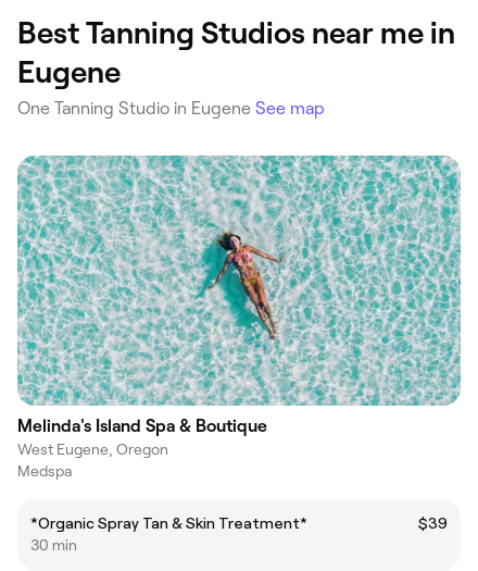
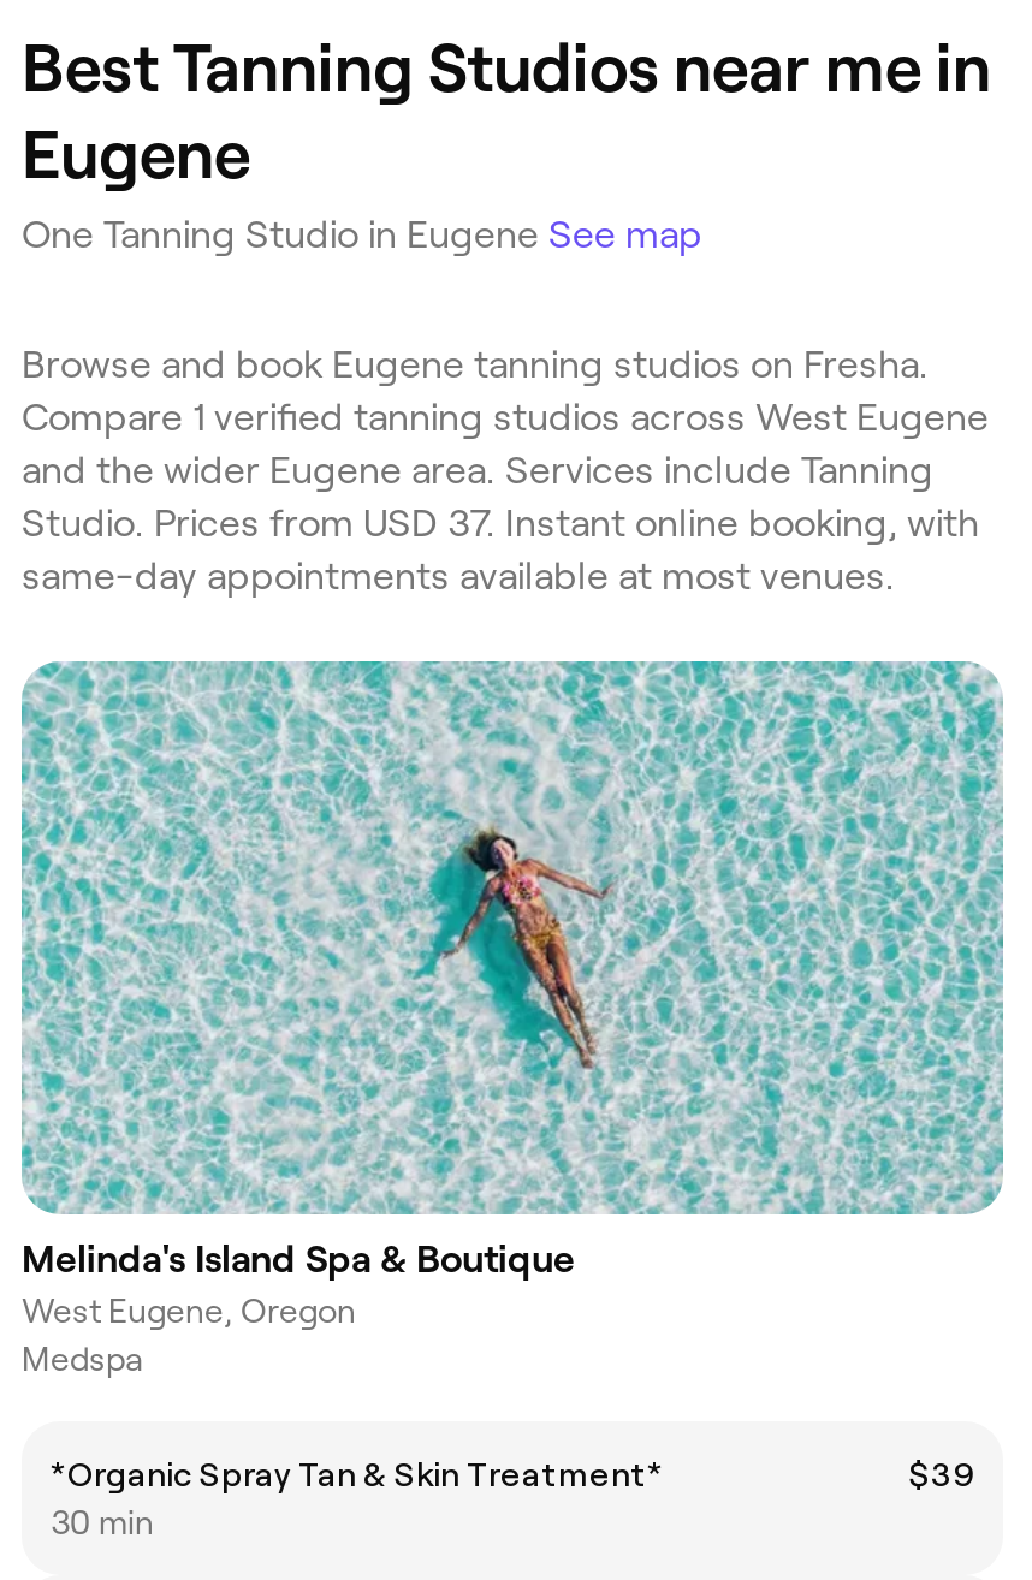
+ Browse and book Eugene tanning studios on Fresha.
+ Compare 1 verified tanning studios across West Eugene
+ and the wider Eugene area. Services include Tanning
+ Studio. Prices from USD 37. Instant online booking, with
+ same-day appointments available at most venues.
